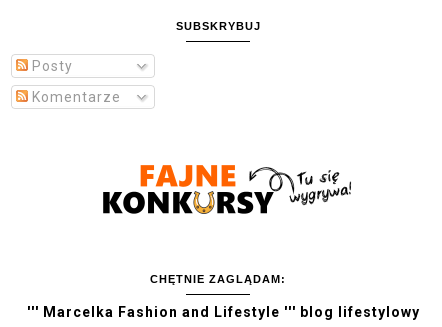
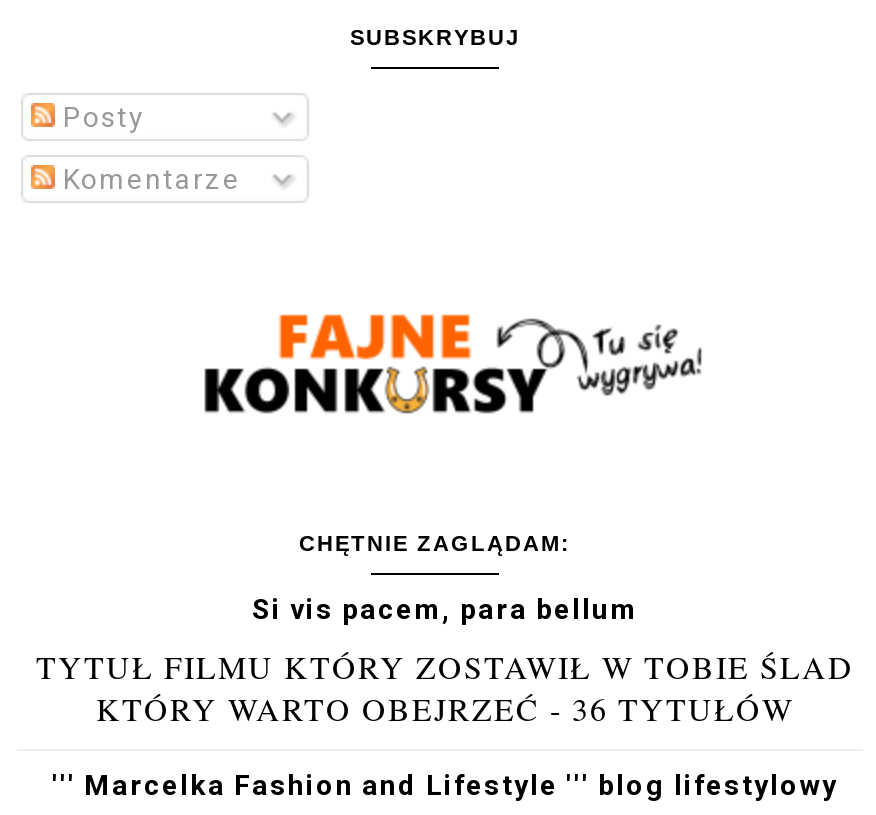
+ Si vis pacem, para bellum
+ TYTUŁ FILMU KTÓRY ZOSTAWIŁ W TOBIE ŚLAD
+ KTÓRY WARTO OBEJRZEĆ - 36 TYTUŁÓW
